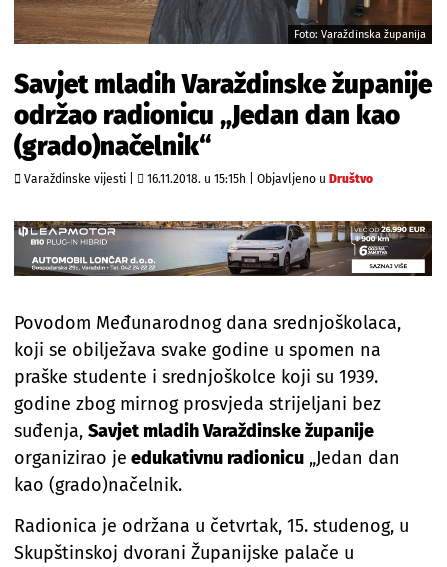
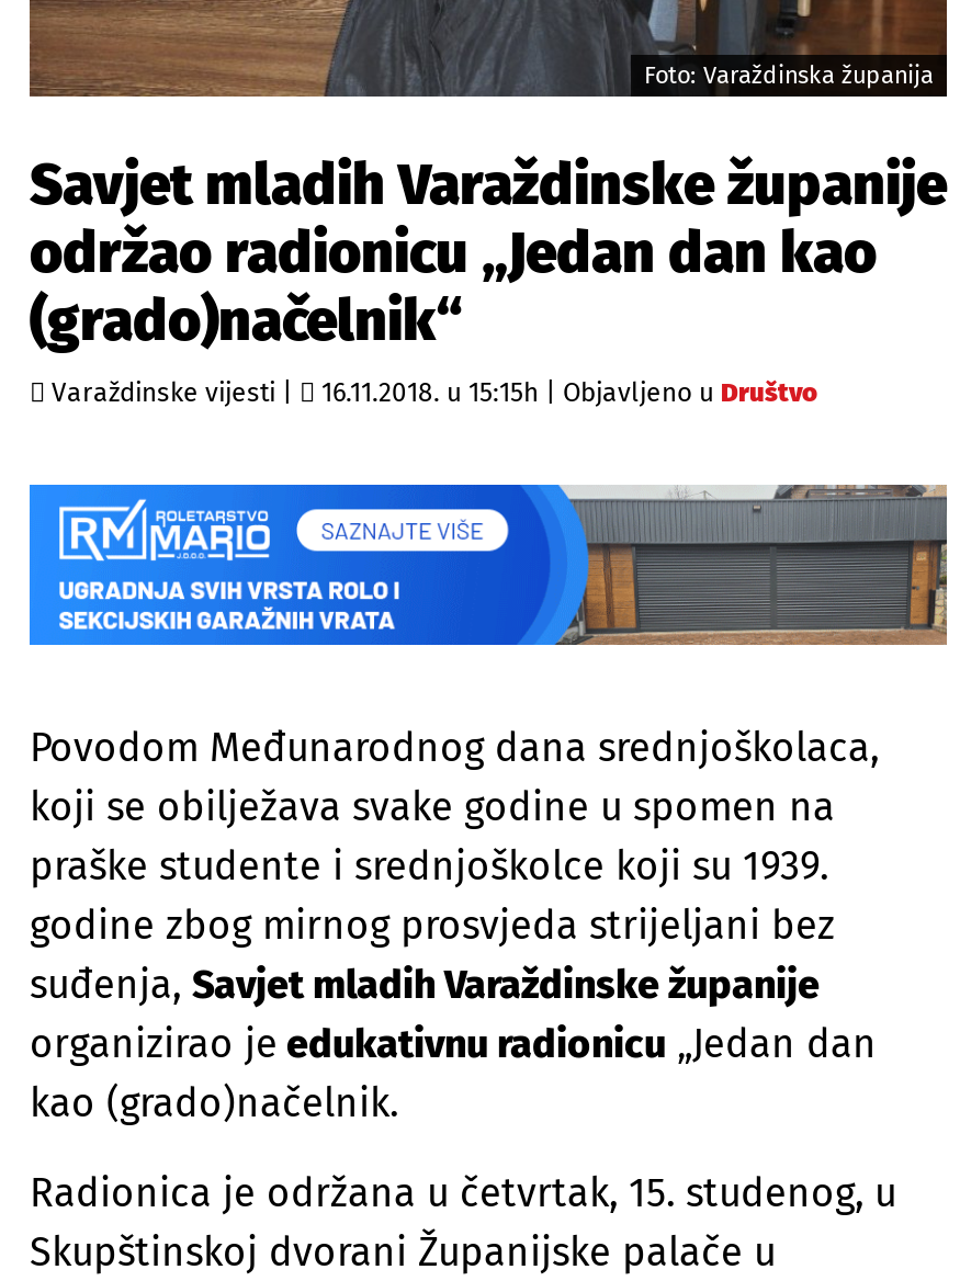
- [image]
+ [image]
